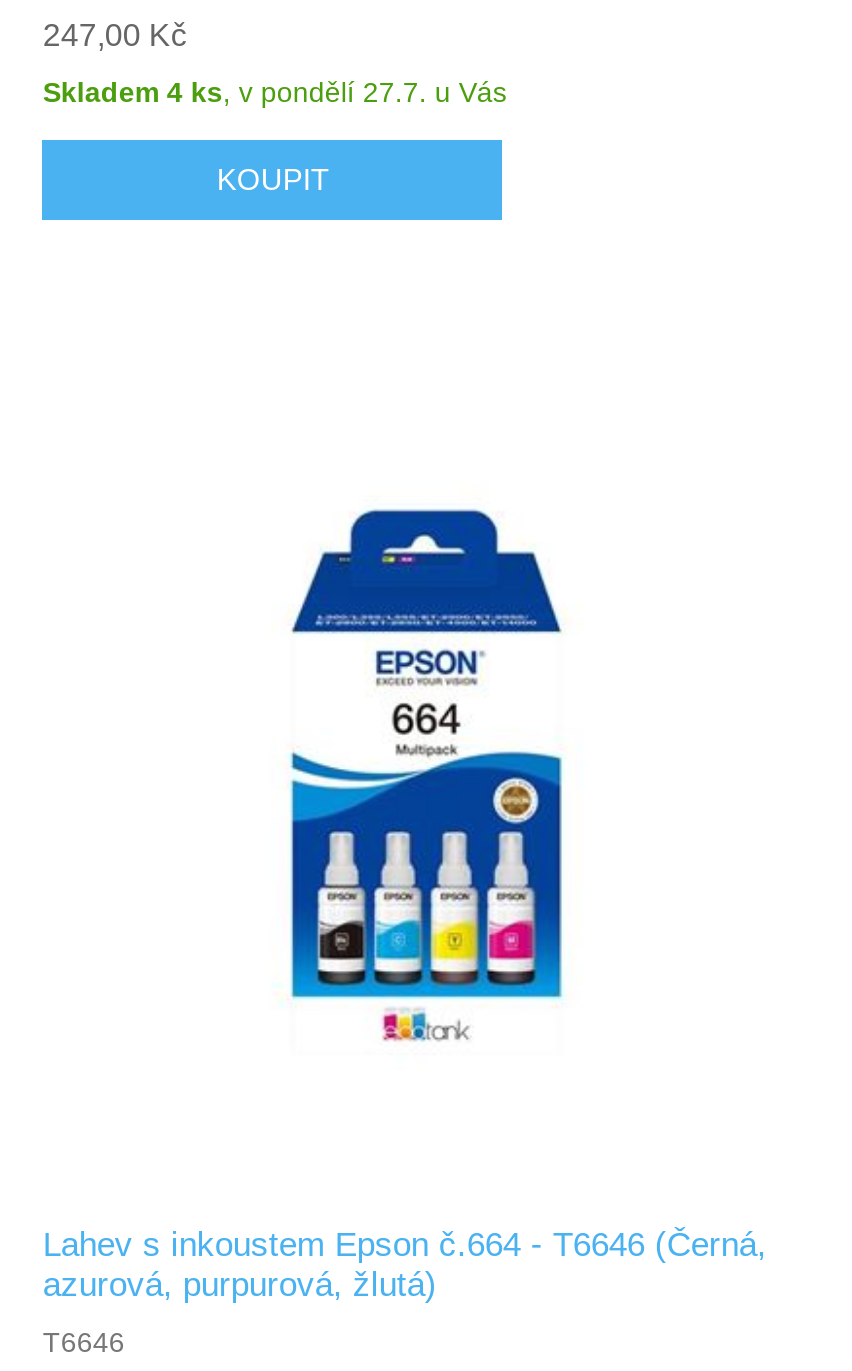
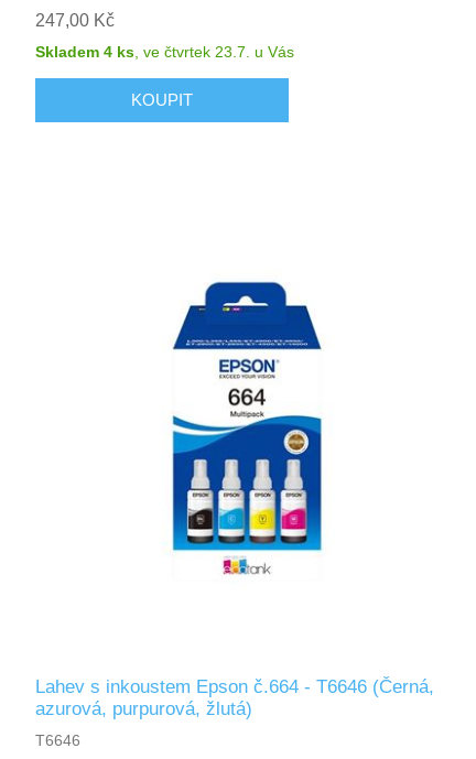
- Skladem 4 ks, v pondělí 27.7. u Vás
+ Skladem 4 ks, ve čtvrtek 23.7. u Vás
